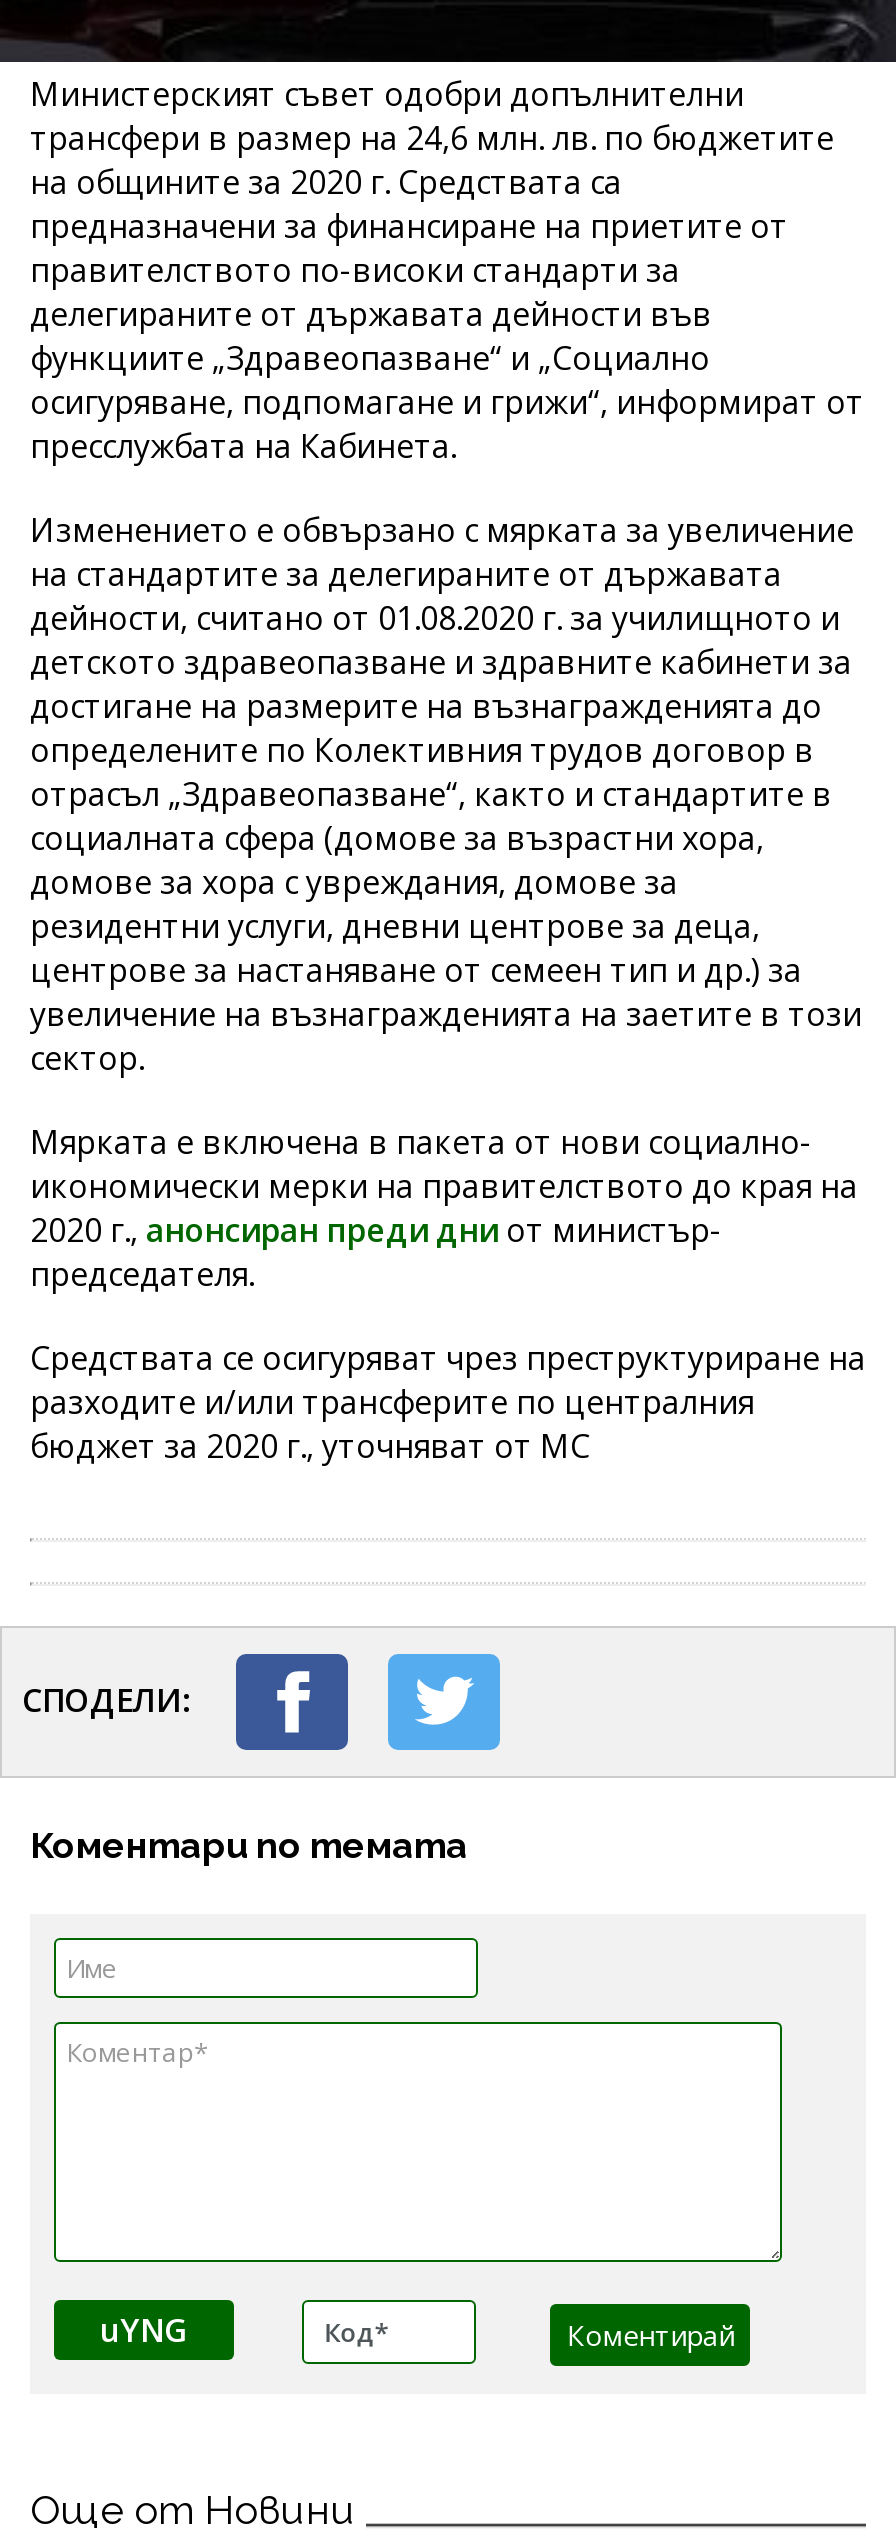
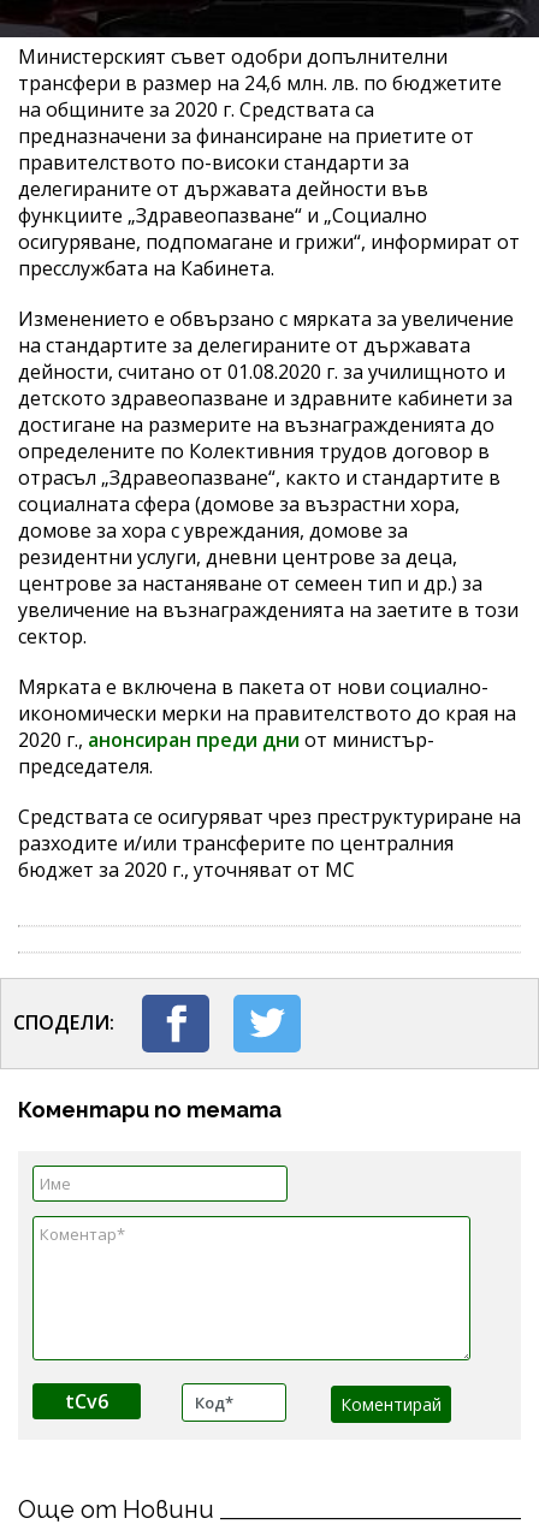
- uYNG
+ tCv6
